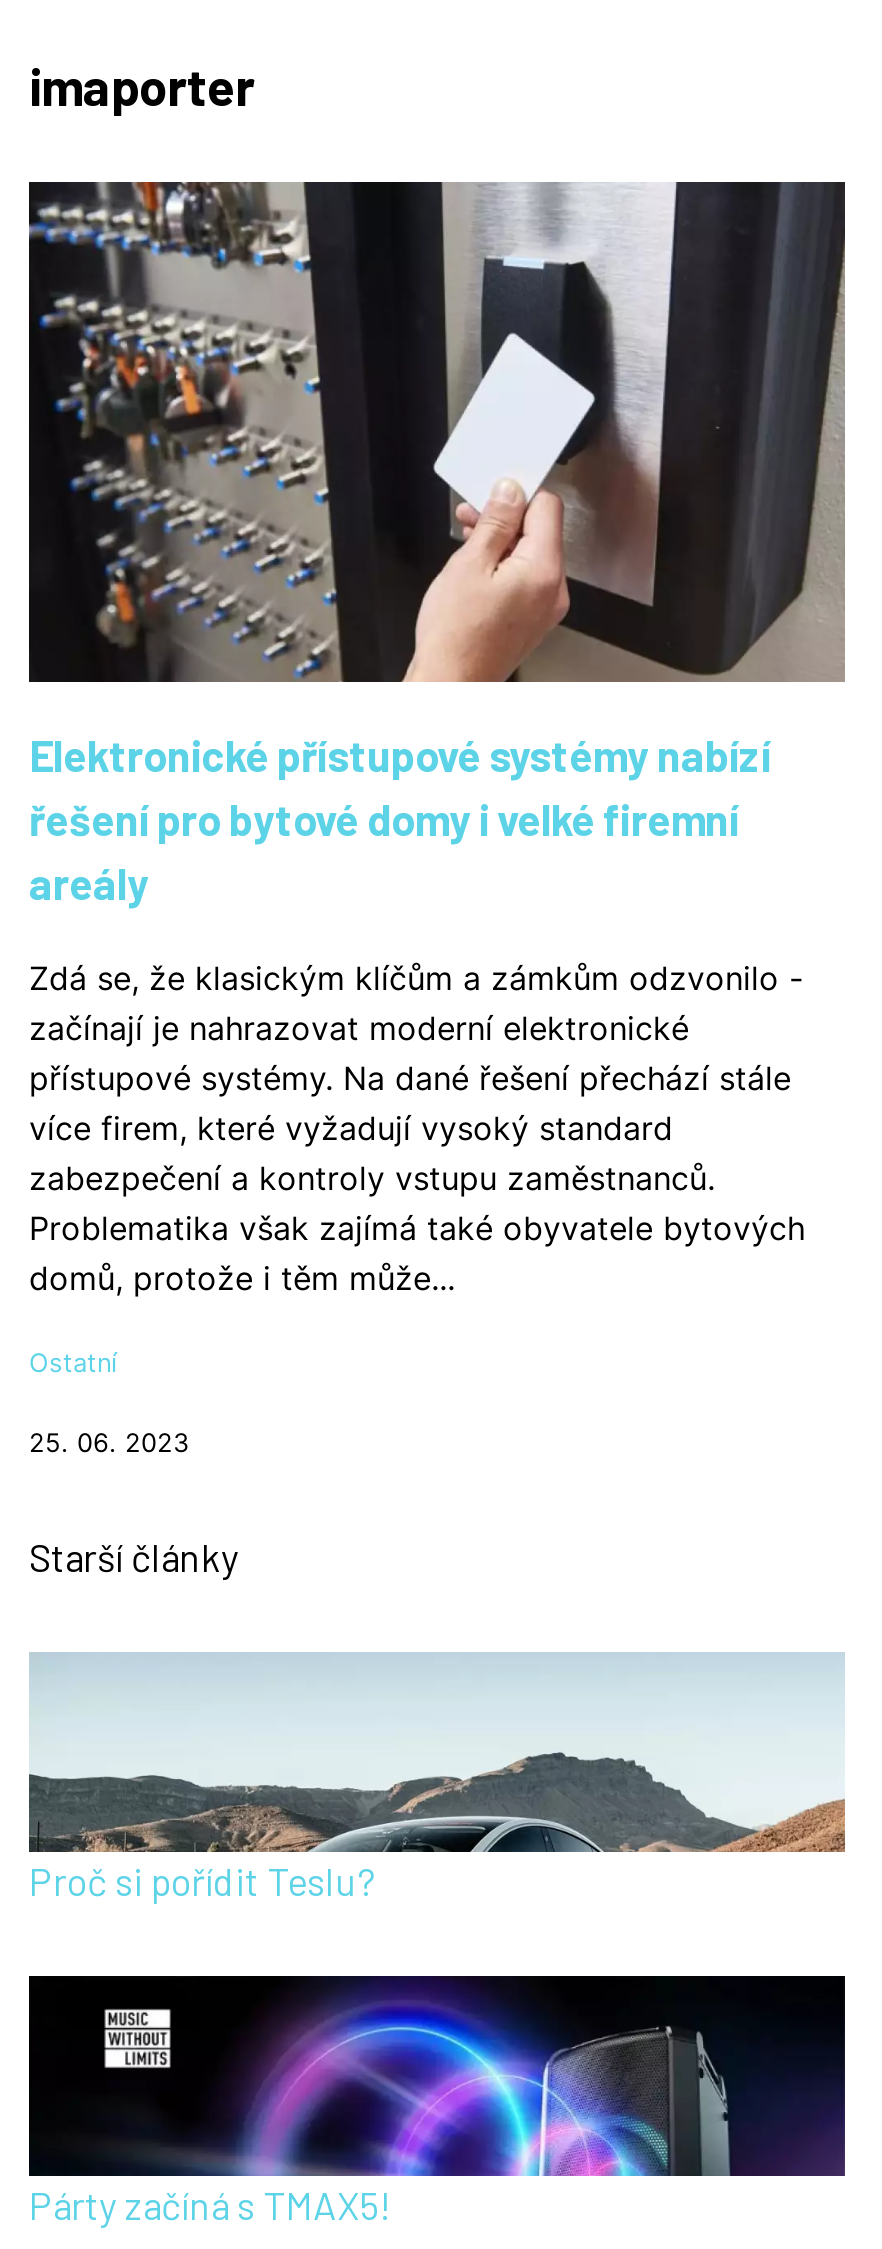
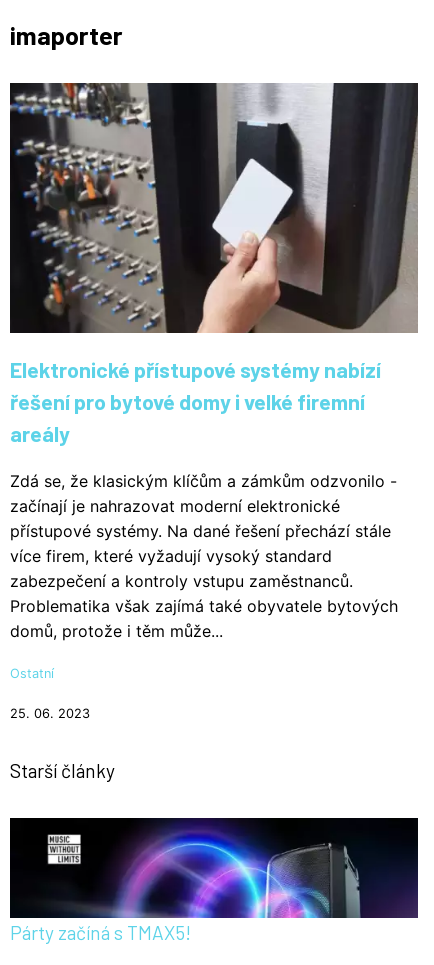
- [image]
- Proč si pořídit Teslu?
